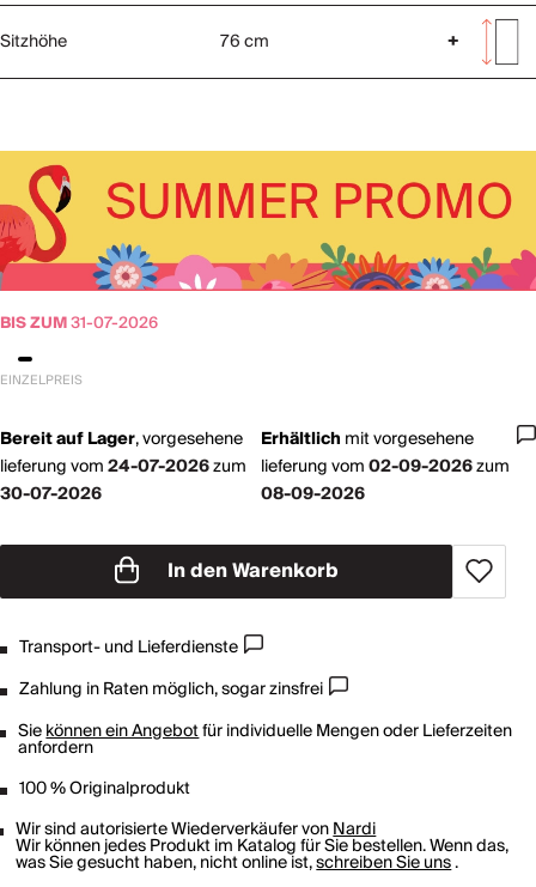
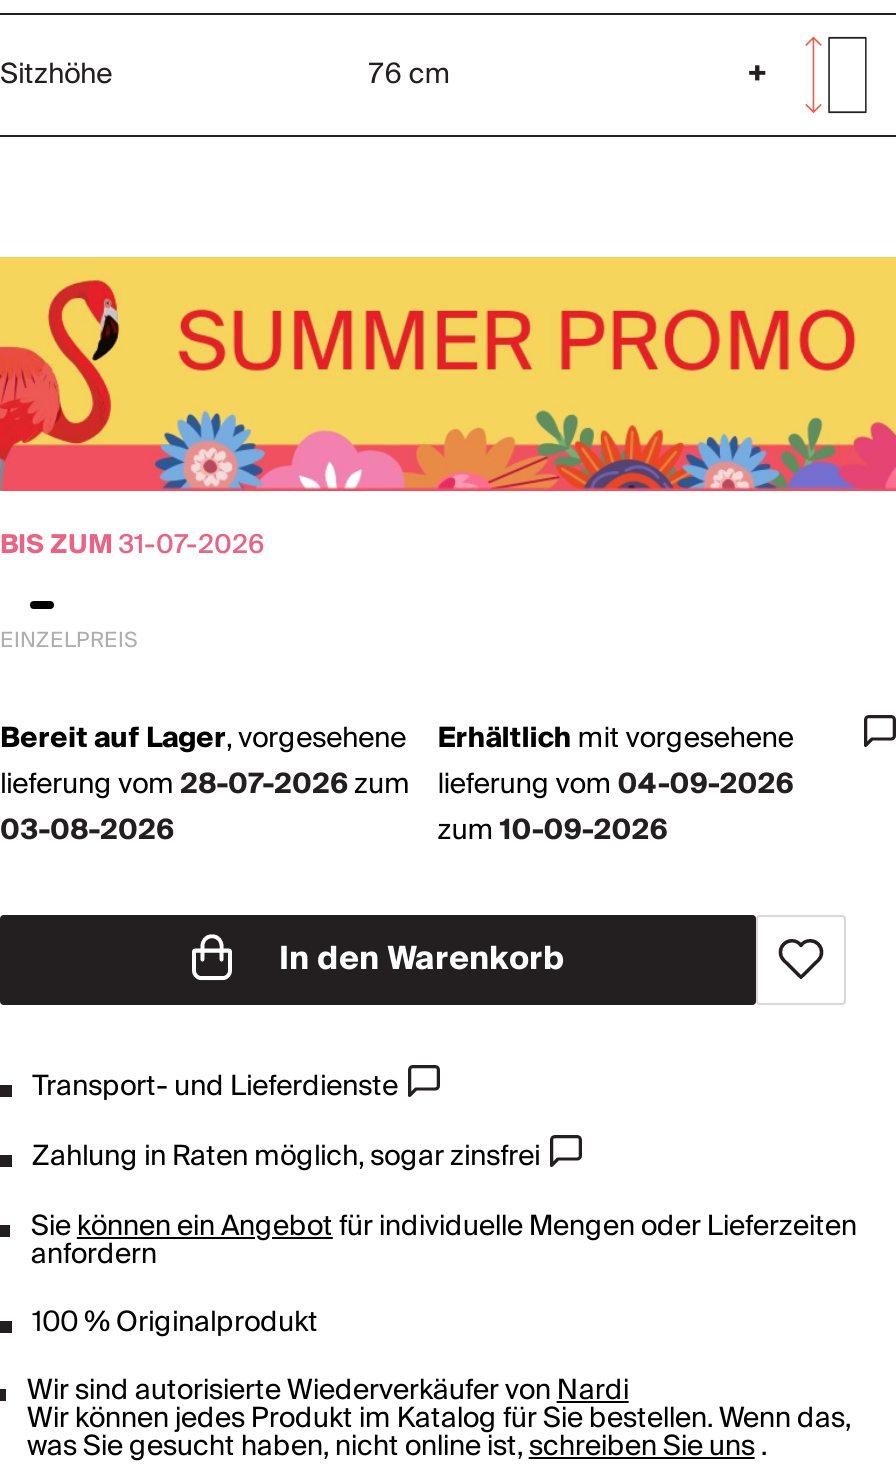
- lieferung vom 24-07-2026zum
+ lieferung vom 28-07-2026zum

- lieferung vom 02-09-2026zum
- 08-09-2026
+ lieferung vom 04-09-2026
+ zum 10-09-2026

- 30-07-2026
+ 03-08-2026
